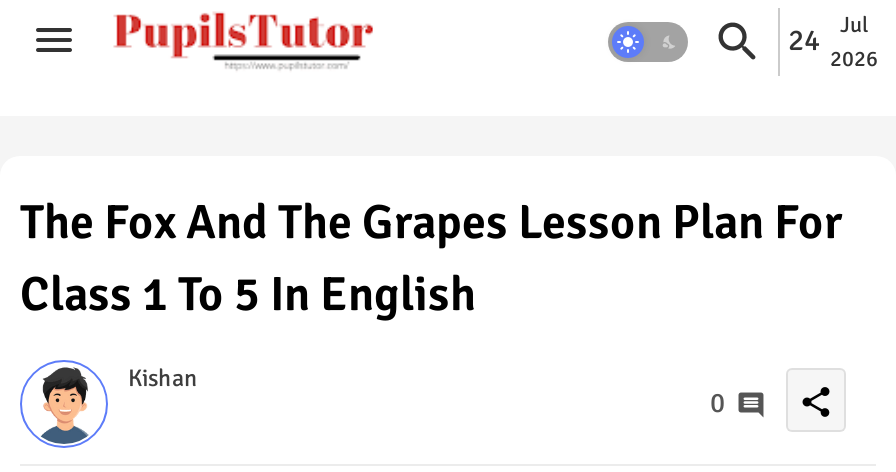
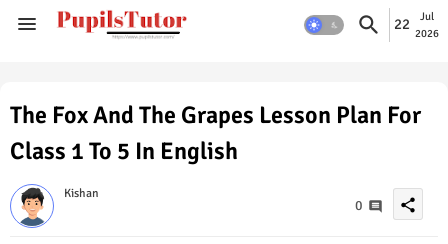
- 24 2026 Jul
+ 22 2026 Jul
